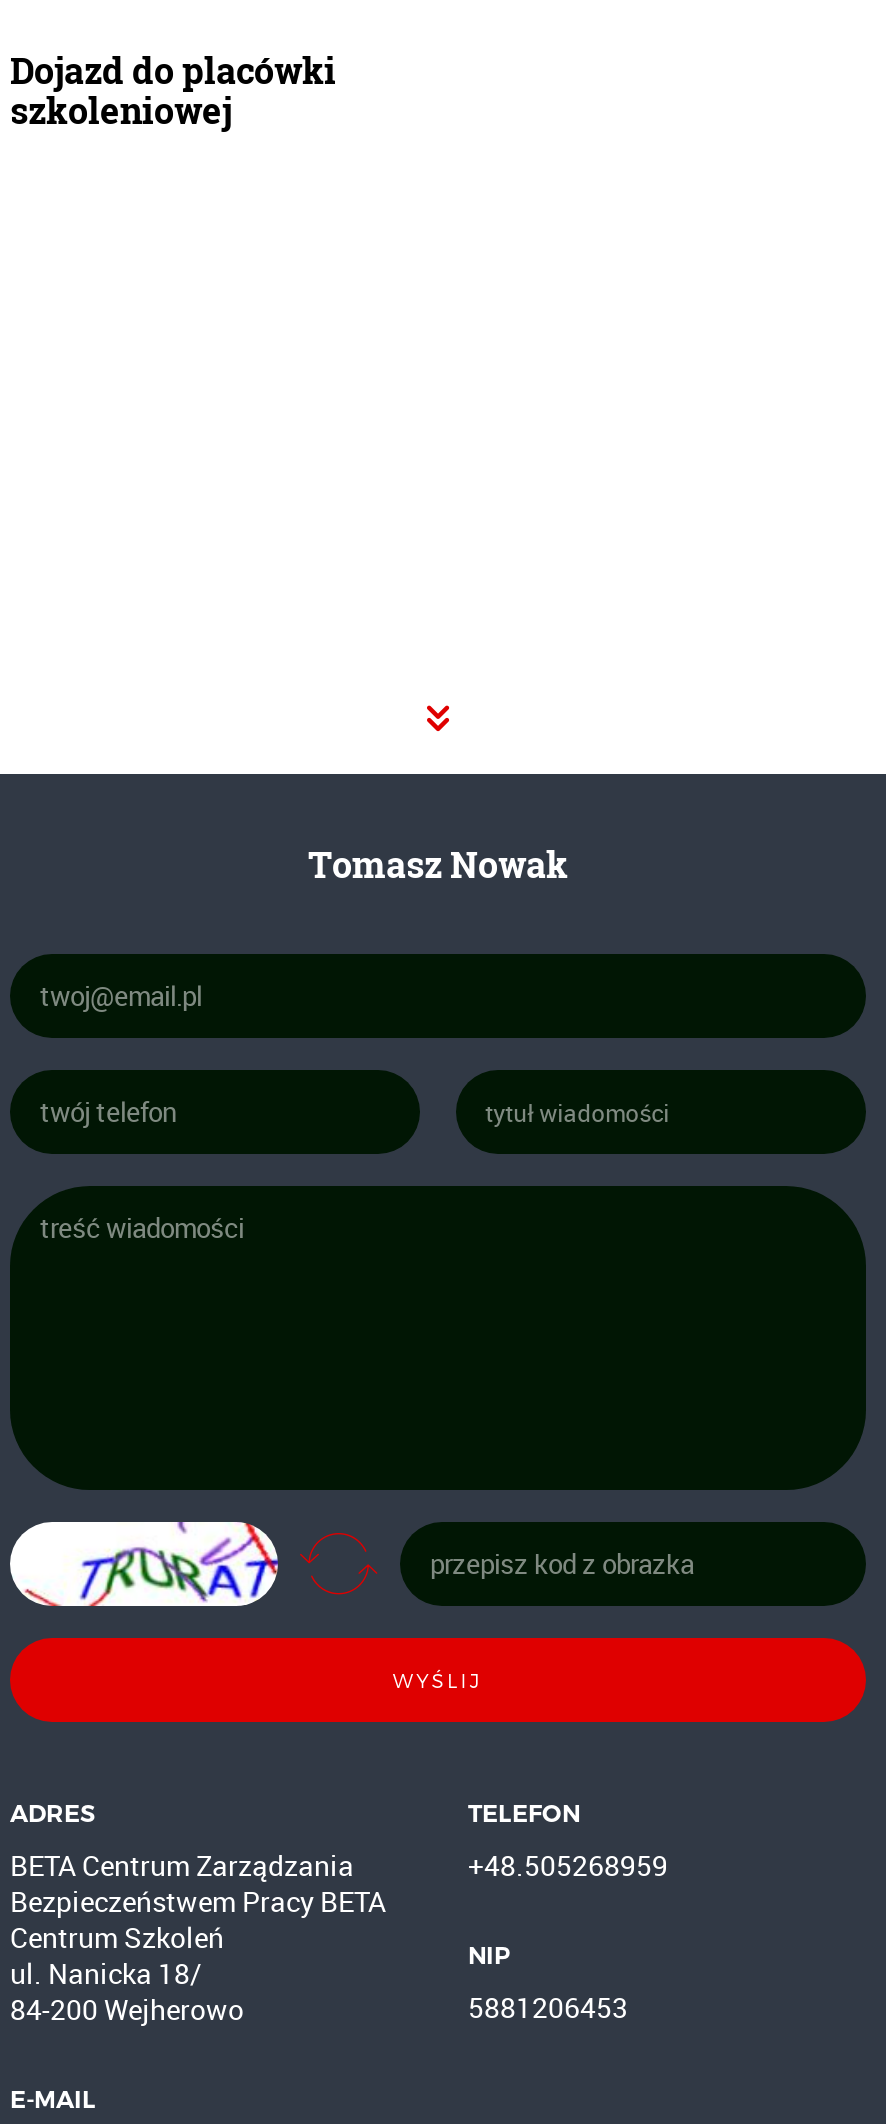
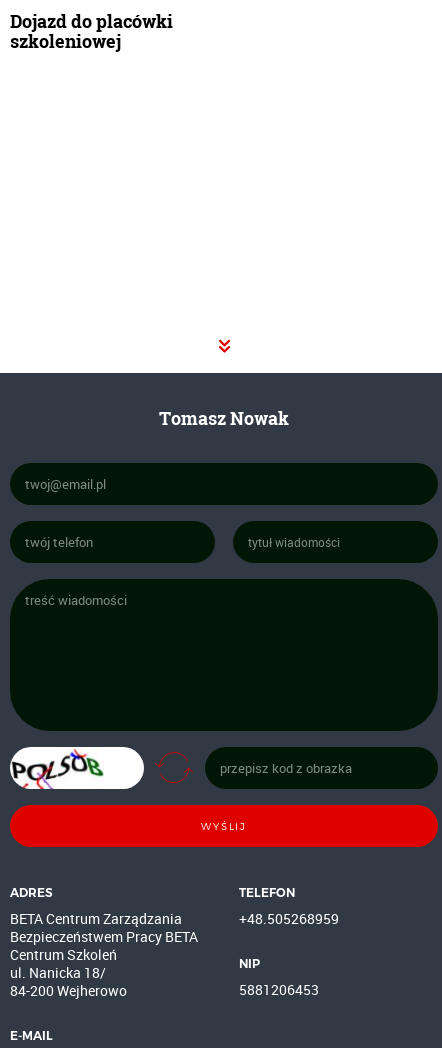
- [image]
+ [image]
